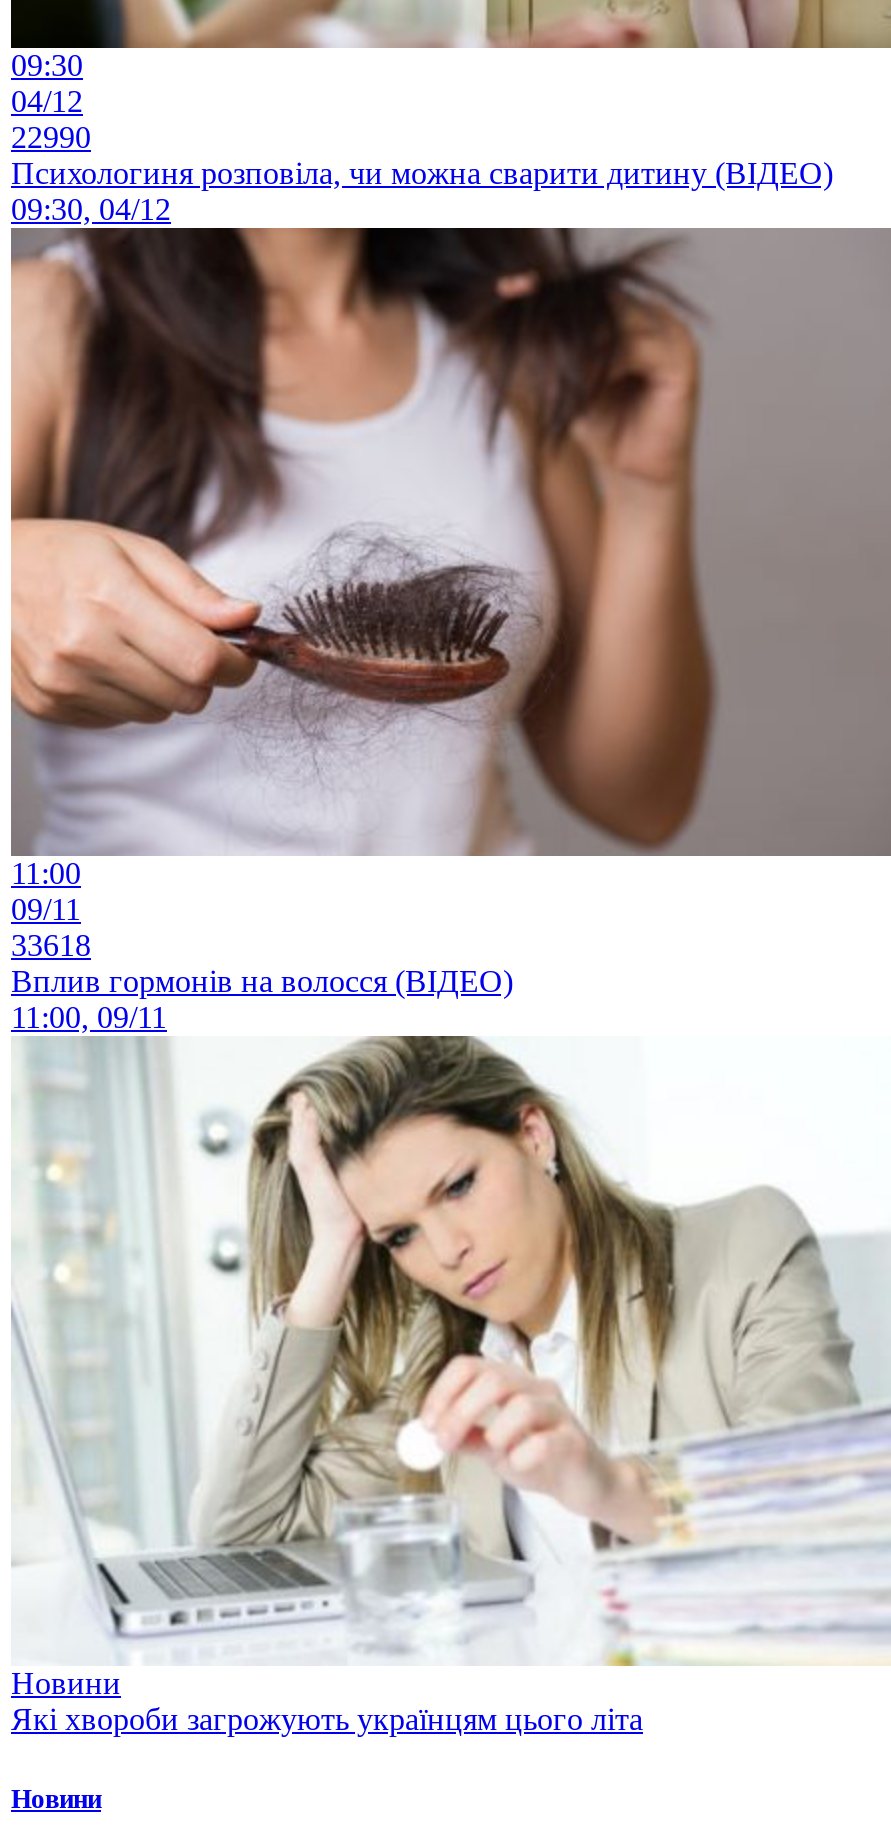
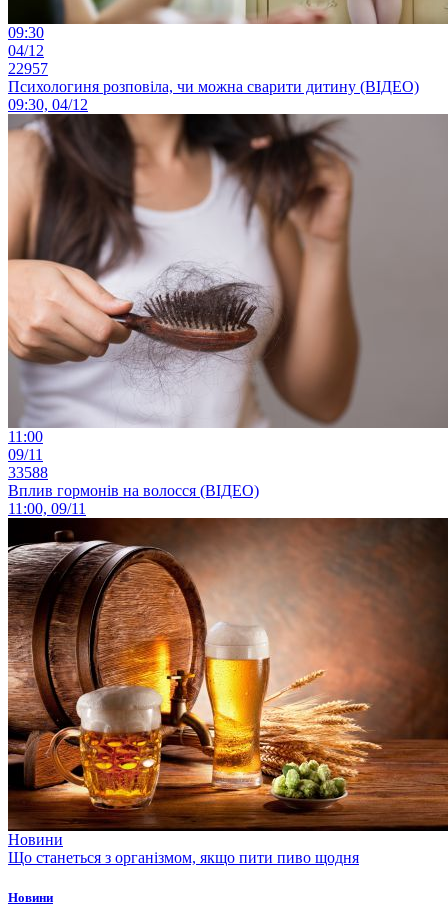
- 22990
+ 22957

- 33618
+ 33588

- [image]
- Які хвороби загрожують українцям цього літа
+ [image]
+ Що станеться з організмом, якщо пити пиво щодня
